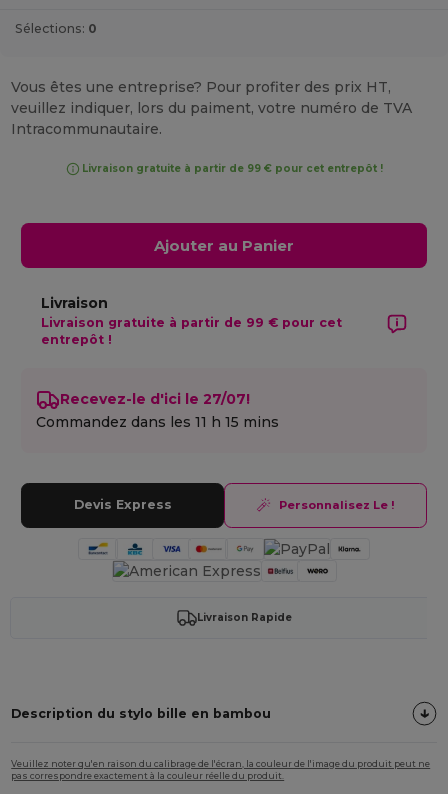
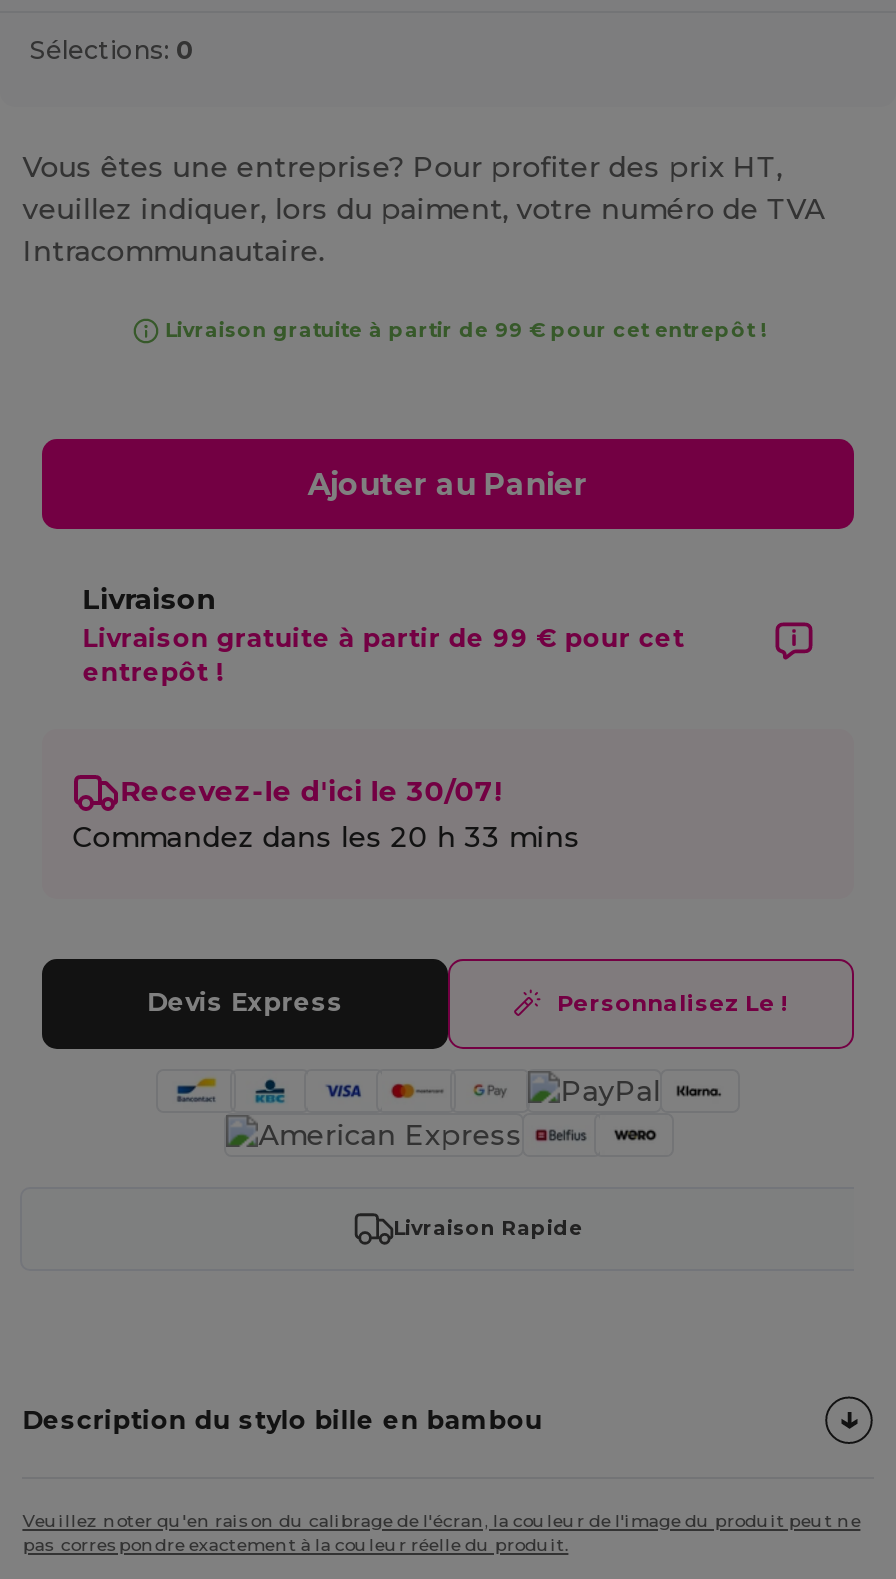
- Recevez-le d'ici le 27/07!
+ Recevez-le d'ici le 30/07!

- Commandez dans les 11 h 15 mins
+ Commandez dans les 20 h 33 mins
